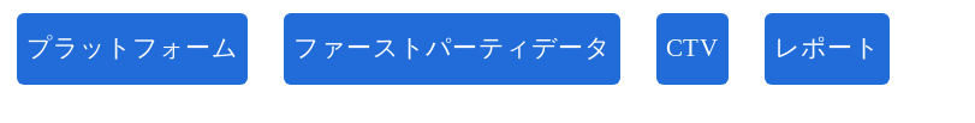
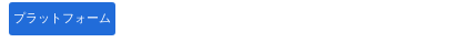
- ファーストパーティデータ
- CTV
- レポート
